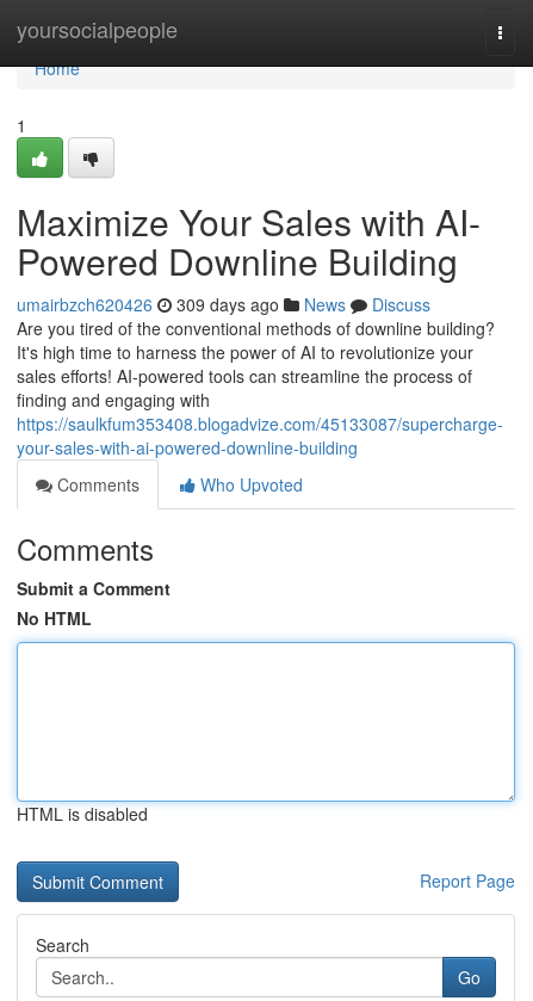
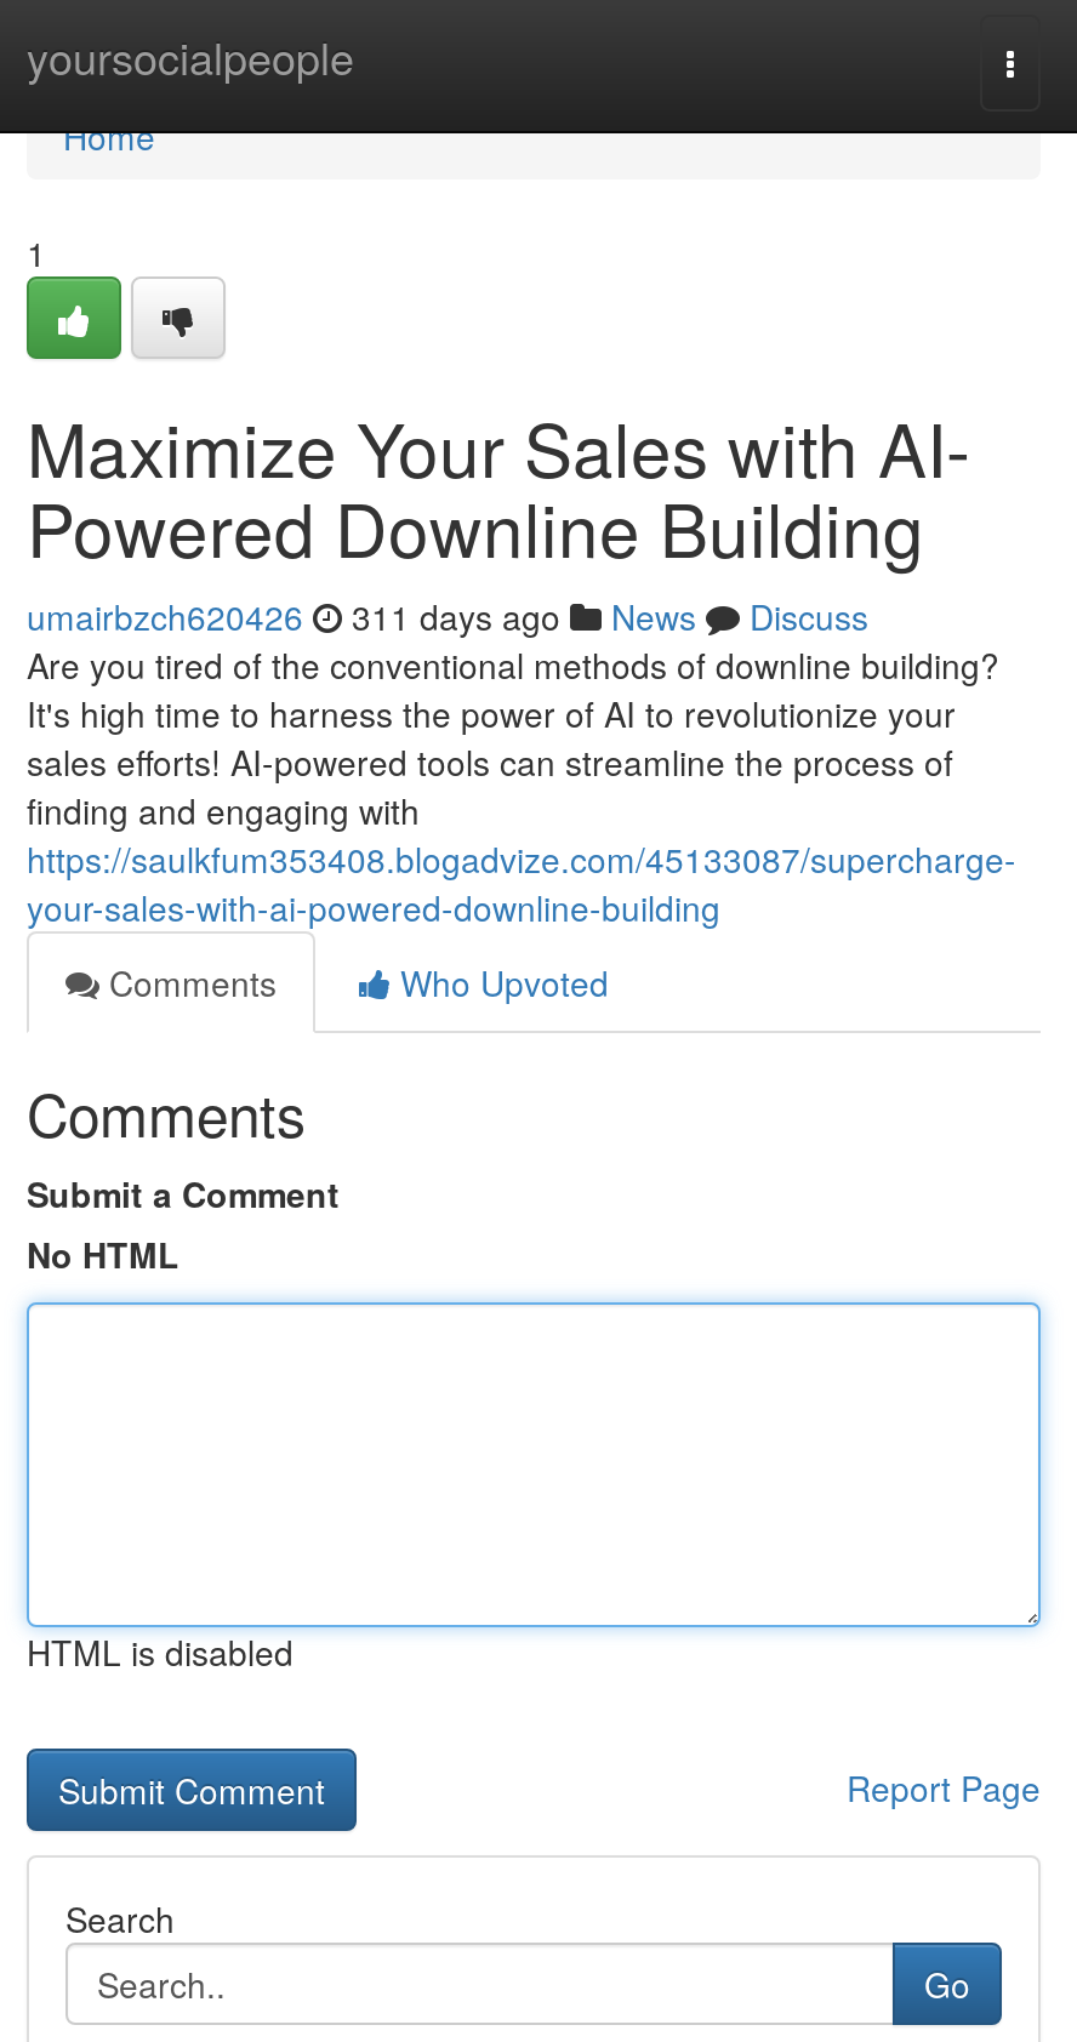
- umairbzch620426 309 days ago News Discuss
+ umairbzch620426 311 days ago News Discuss
